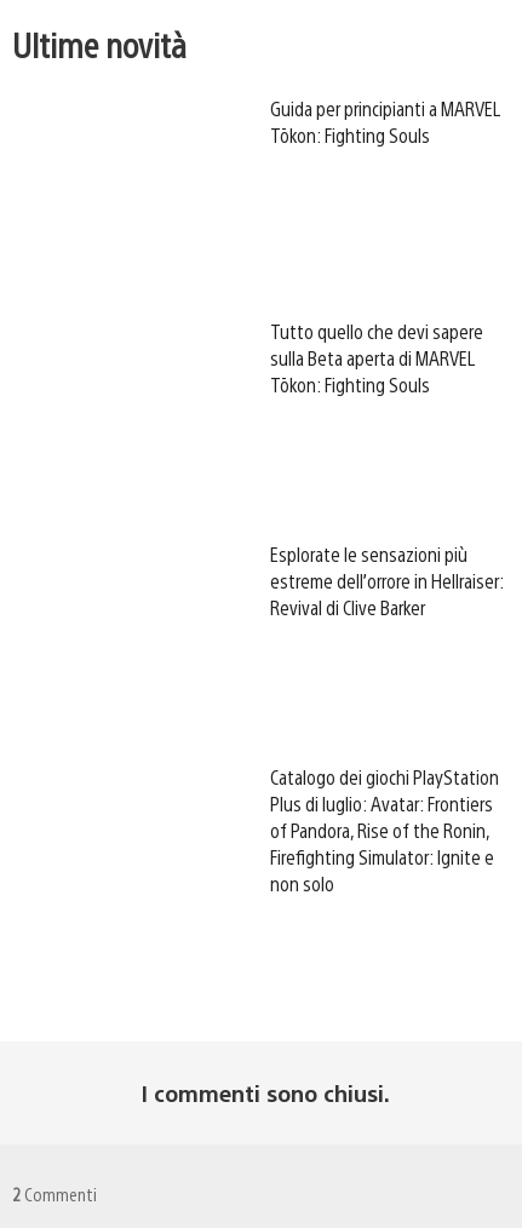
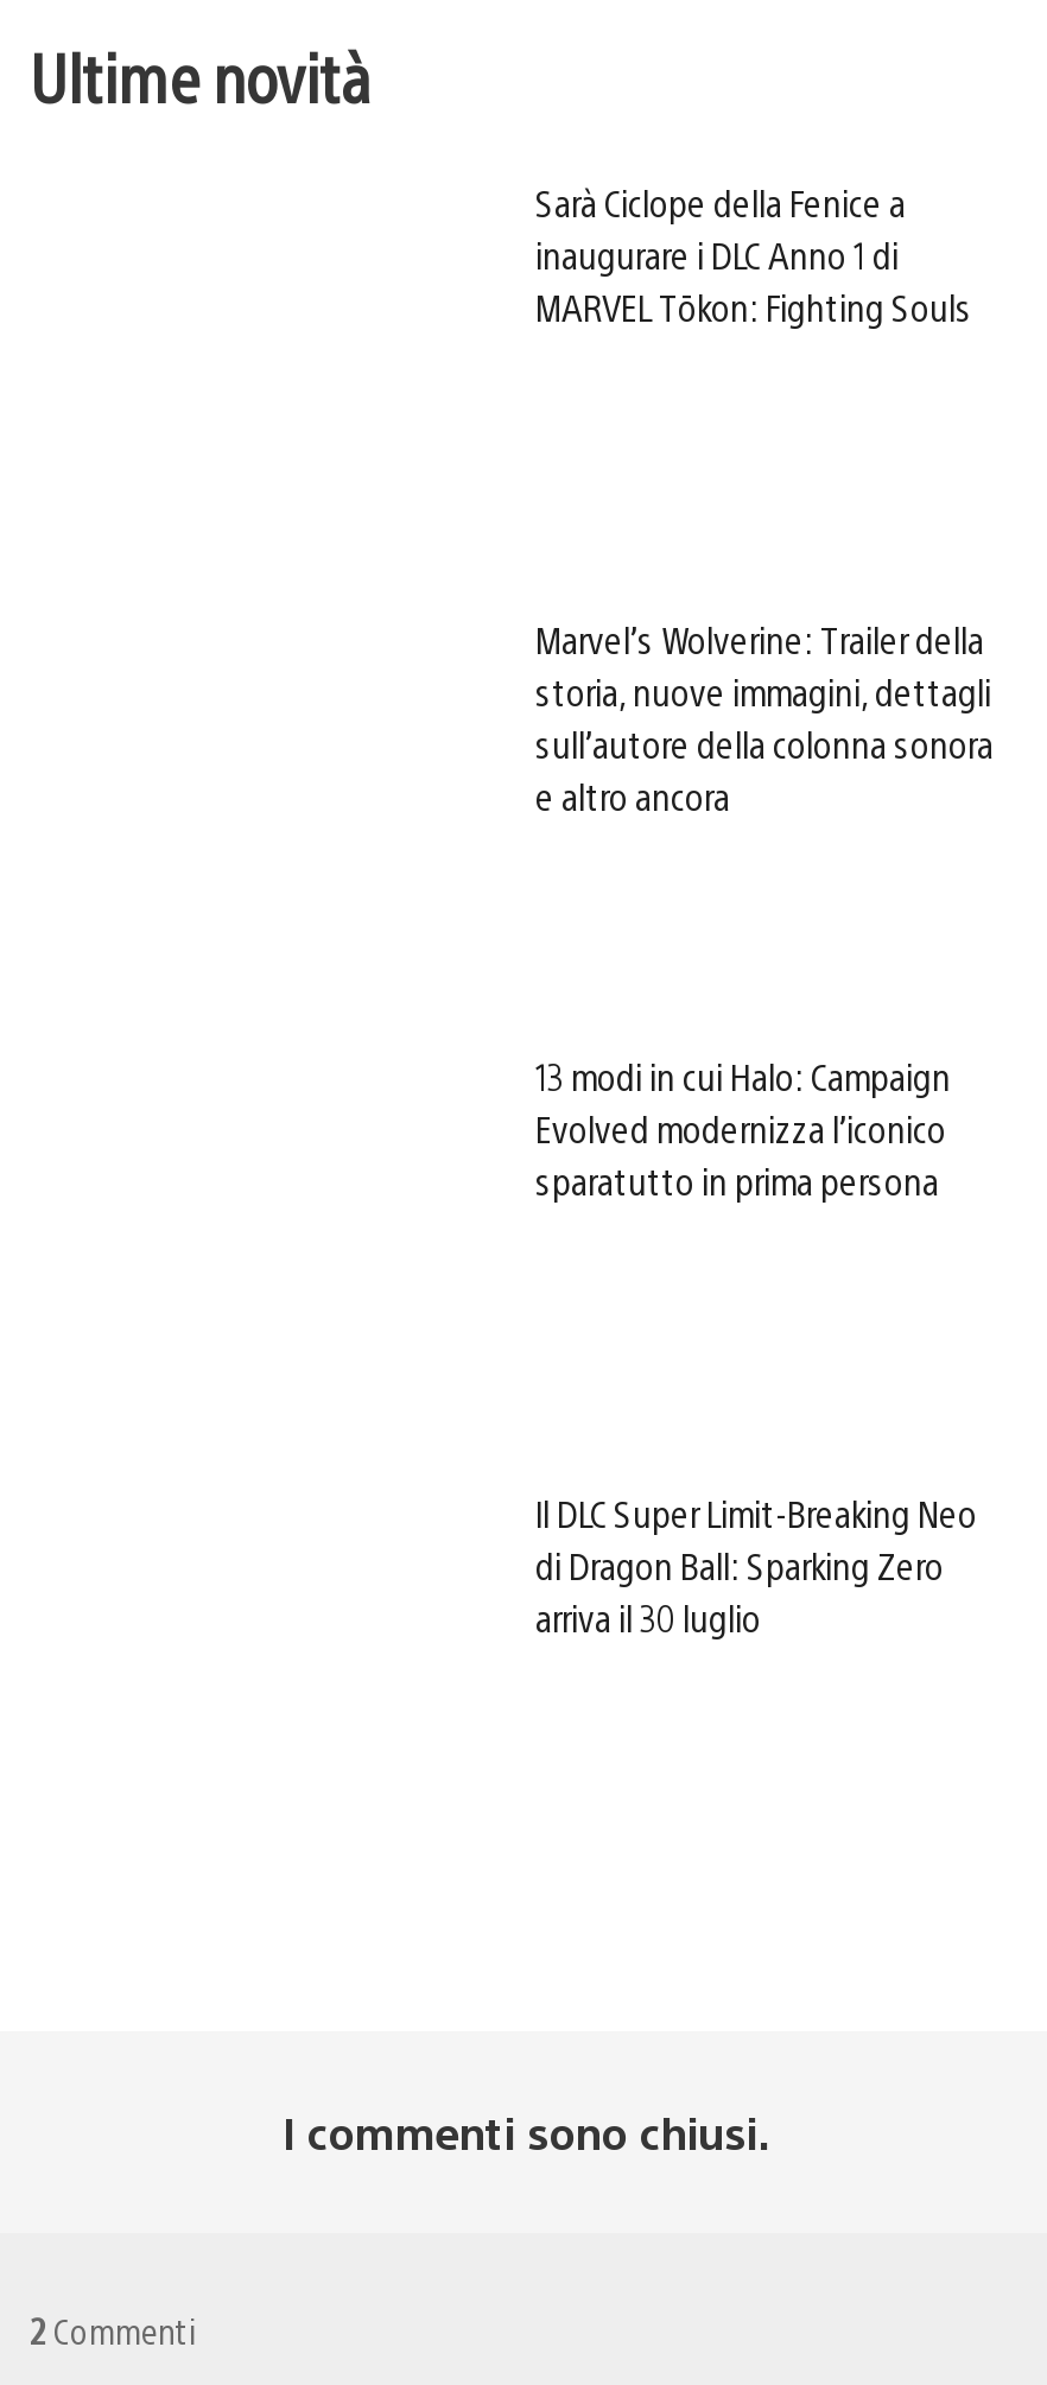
- Guida per principianti a MARVEL
- Tōkon: Fighting Souls
+ Sarà Ciclope della Fenice a
+ inaugurare i DLC Anno 1 di
+ MARVEL Tōkon: Fighting Souls

- Tutto quello che devi sapere
- sulla Beta aperta di MARVEL
- Tōkon: Fighting Souls
+ Marvel’s Wolverine: Trailer della
+ storia, nuove immagini, dettagli
+ sull’autore della colonna sonora
+ e altro ancora

- Esplorate le sensazioni più
- estreme dell’orrore in Hellraiser:
- Revival di Clive Barker
+ 13 modi in cui Halo: Campaign
+ Evolved modernizza l’iconico
+ sparatutto in prima persona

- Catalogo dei giochi PlayStation
- Plus di luglio: Avatar: Frontiers
- of Pandora, Rise of the Ronin,
- Firefighting Simulator: Ignite e
- non solo
+ Il DLC Super Limit-Breaking Neo
+ di Dragon Ball: Sparking Zero
+ arriva il 30 luglio
